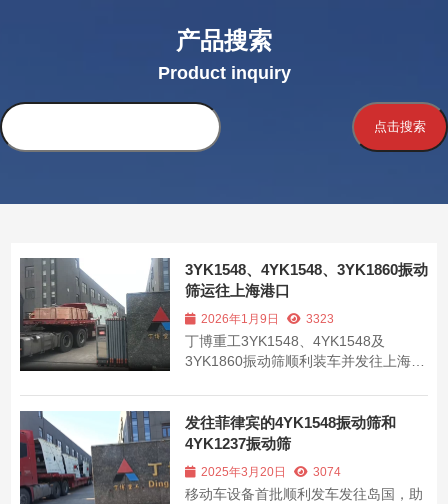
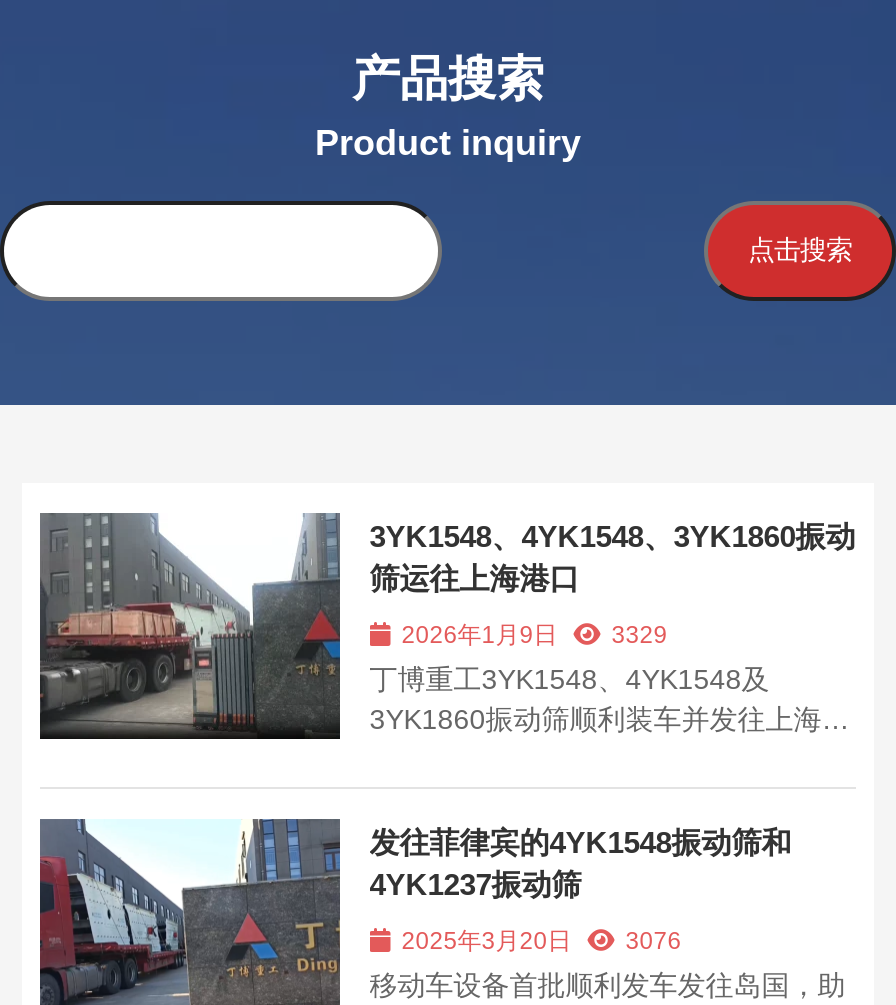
- 2026年1月9日 3323
+ 2026年1月9日 3329

- 2025年3月20日 3074
+ 2025年3月20日 3076
